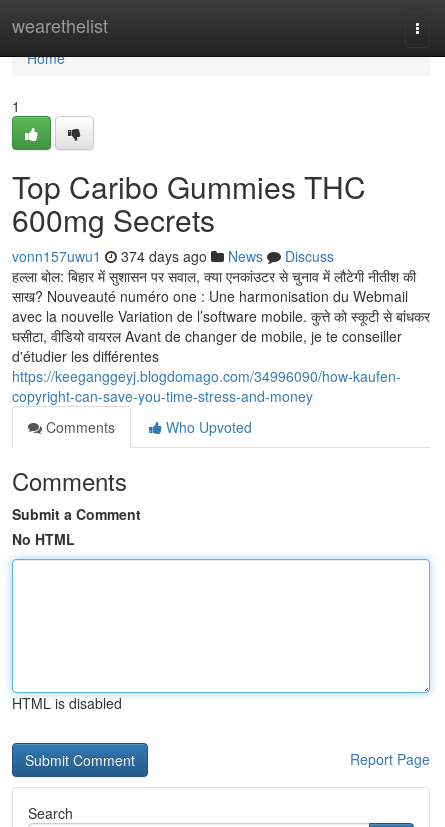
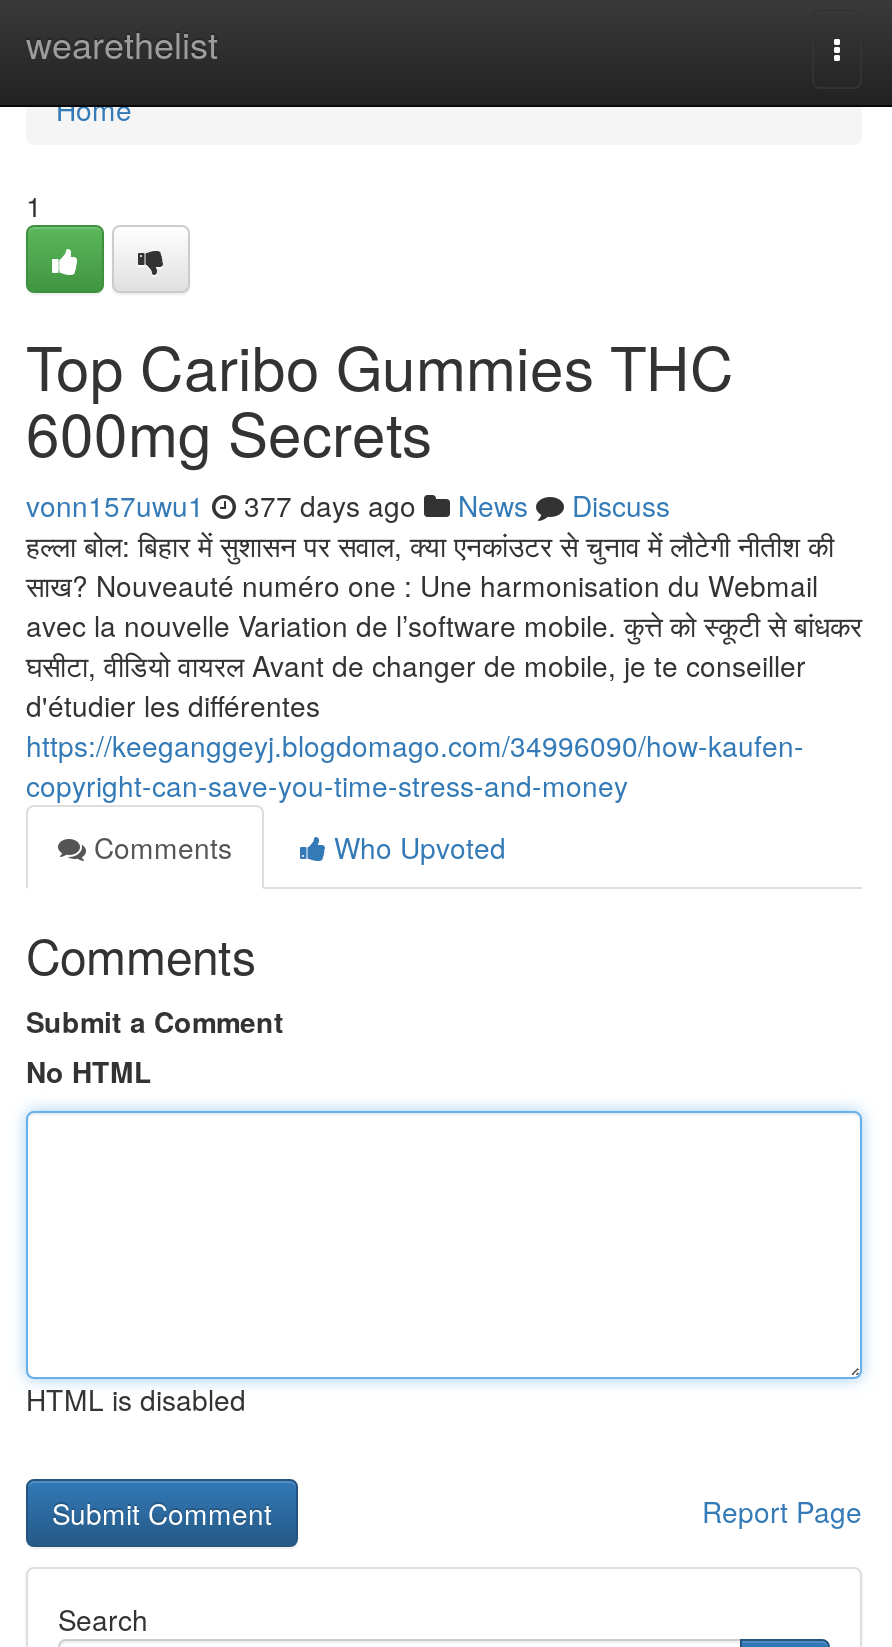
- vonn157uwu1 374 days ago News Discuss
+ vonn157uwu1 377 days ago News Discuss
